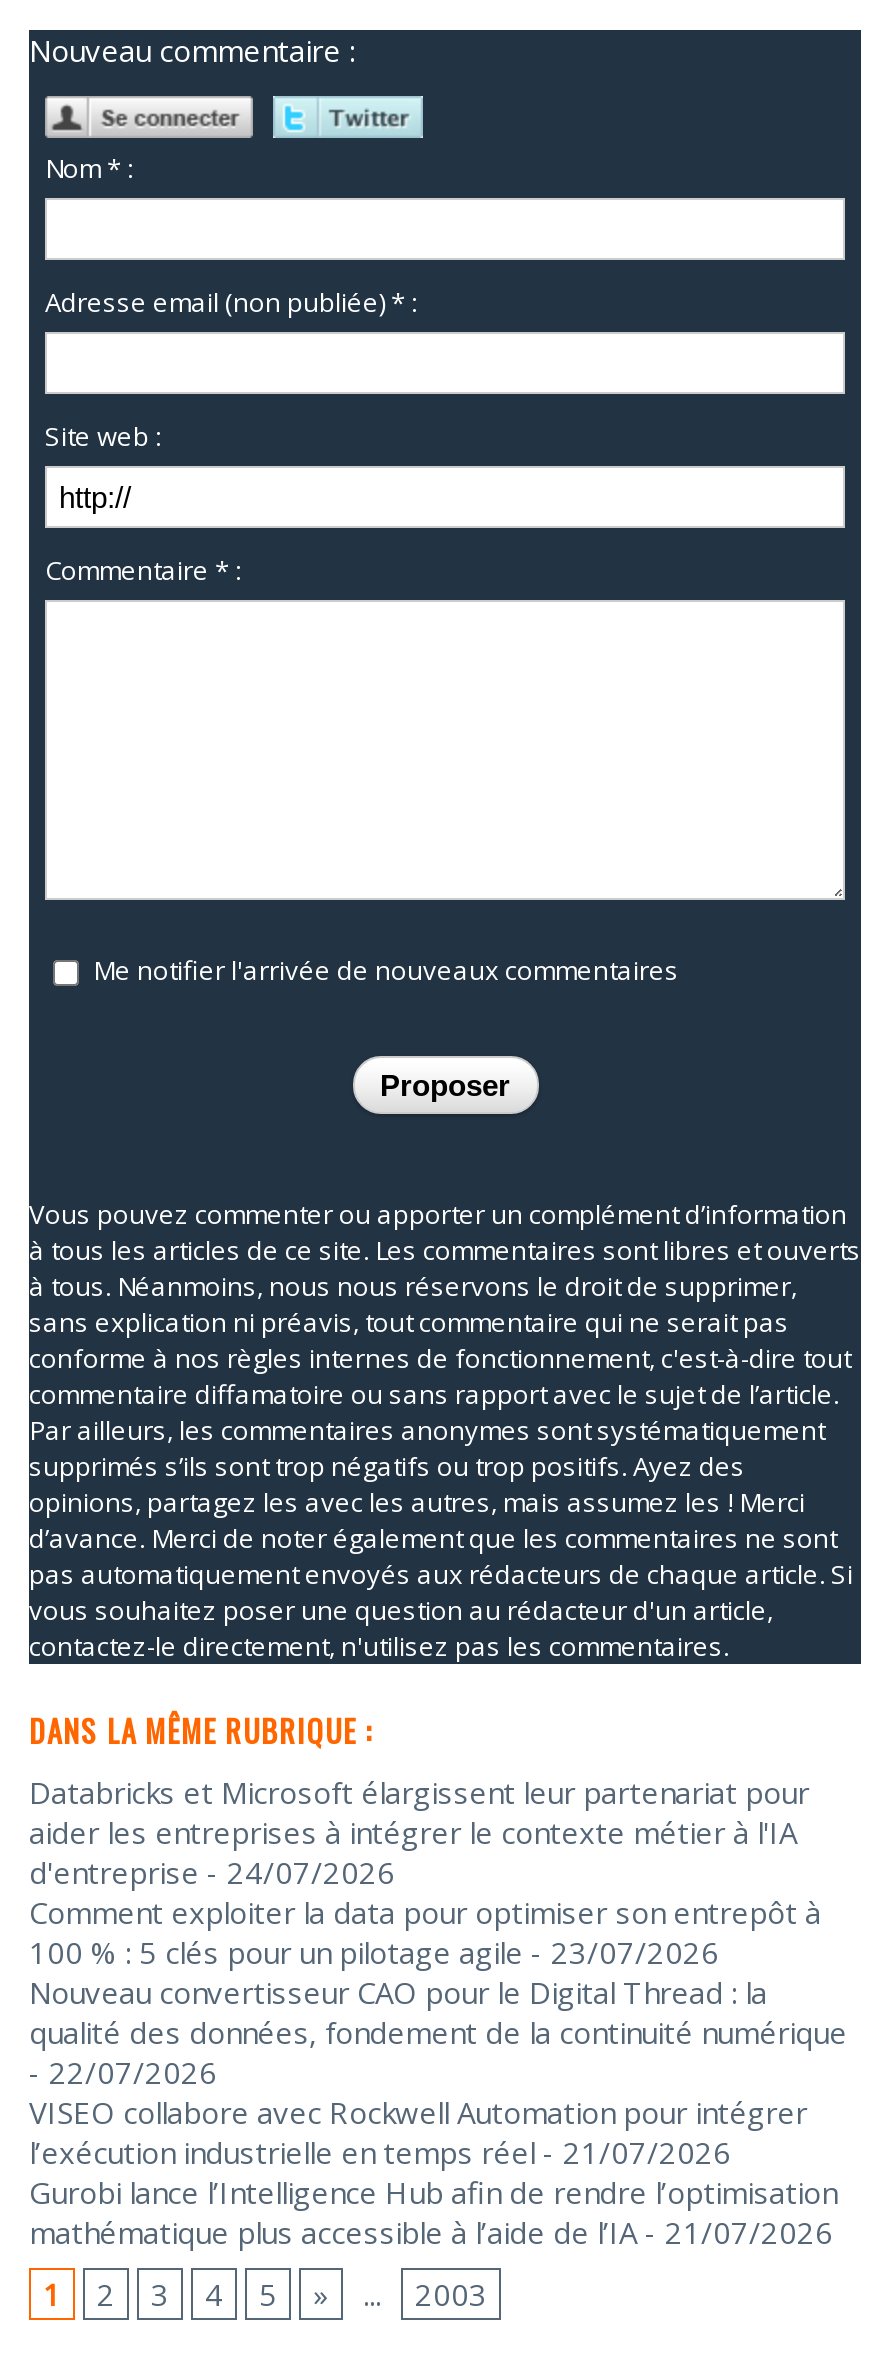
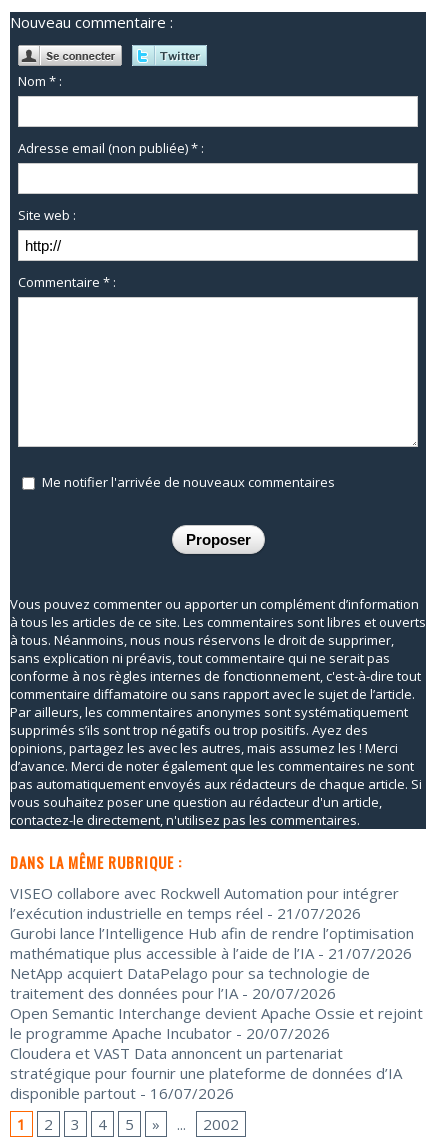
- Databricks et Microsoft élargissent leur partenariat pour
- aider les entreprises à intégrer le contexte métier à l'IA
- d'entreprise - 24/07/2026
- Comment exploiter la data pour optimiser son entrepôt à
- 100 % : 5 clés pour un pilotage agile - 23/07/2026
- Nouveau convertisseur CAO pour le Digital Thread : la
- qualité des données, fondement de la continuité numérique
- - 22/07/2026

moved up: VISEO collabore avec Rockwell Automation pour intégrer | l’exécution industrielle en temps réel - 21/07/2026 | Gurobi lance l’Intelligence Hub afin de rendre l’optimisation | mathématique plus accessible à l’aide de l’IA - 21/07/2026

+ NetApp acquiert DataPelago pour sa technologie de
+ traitement des données pour l’IA - 20/07/2026
+ Open Semantic Interchange devient Apache Ossie et rejoint
+ le programme Apache Incubator - 20/07/2026
+ Cloudera et VAST Data annoncent un partenariat
+ stratégique pour fournir une plateforme de données d’IA
+ disponible partout - 16/07/2026

- 2003
+ 2002
